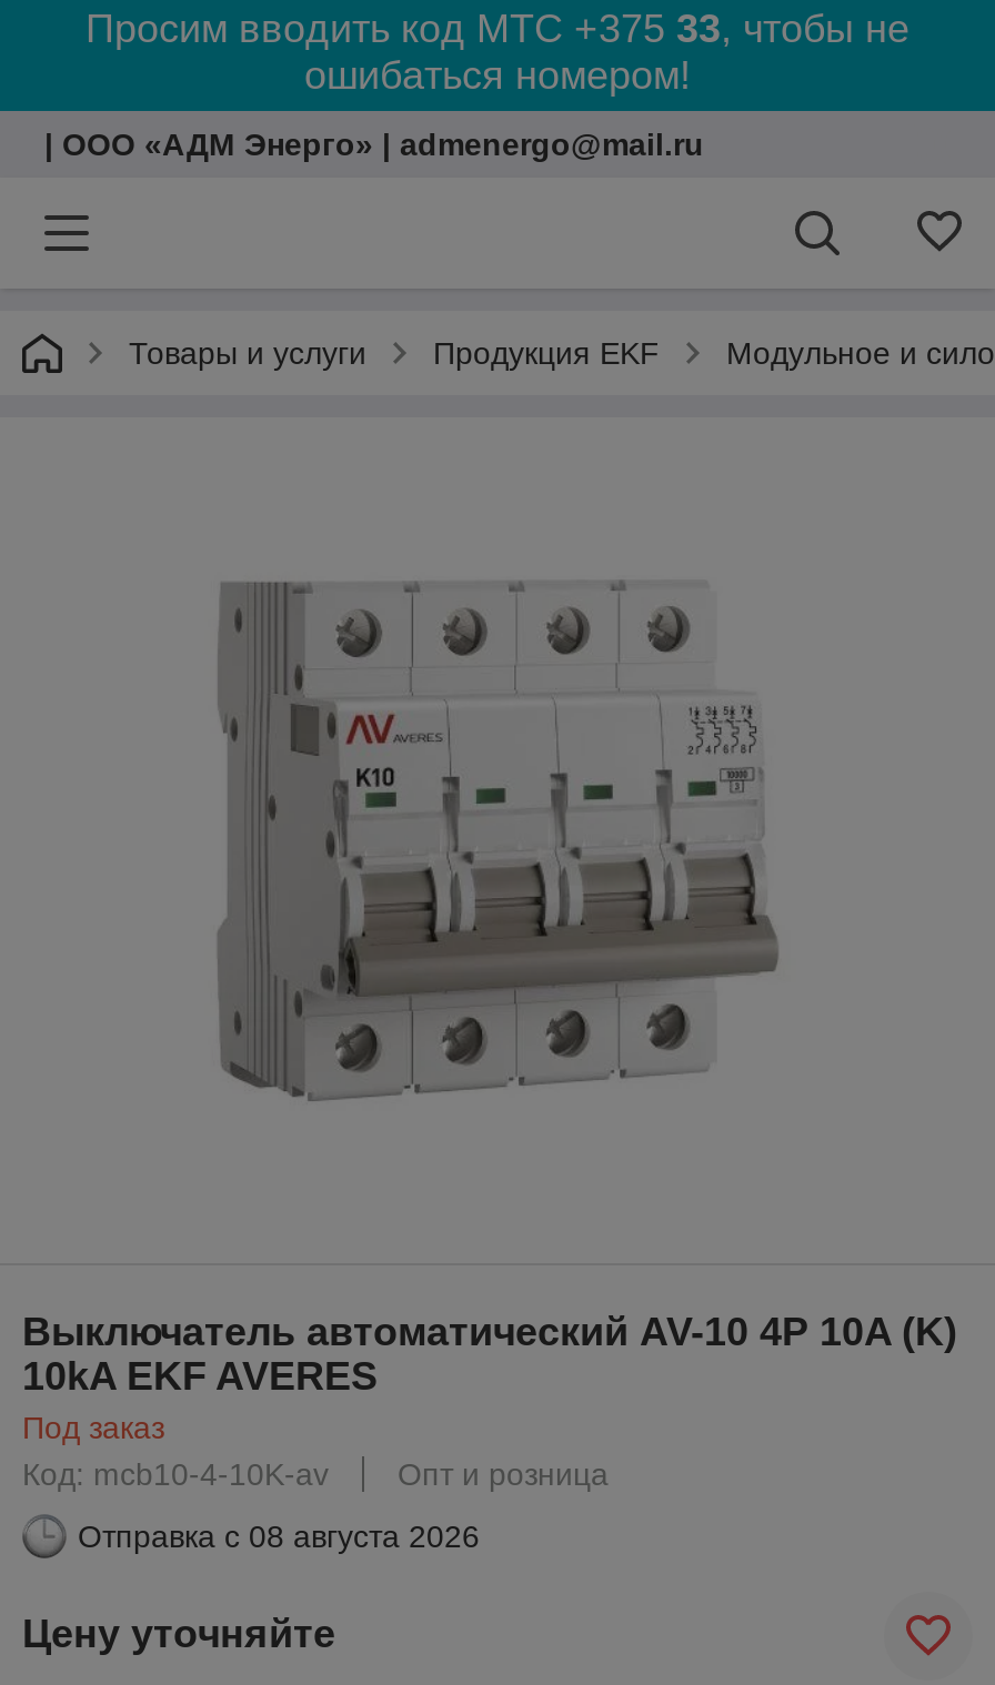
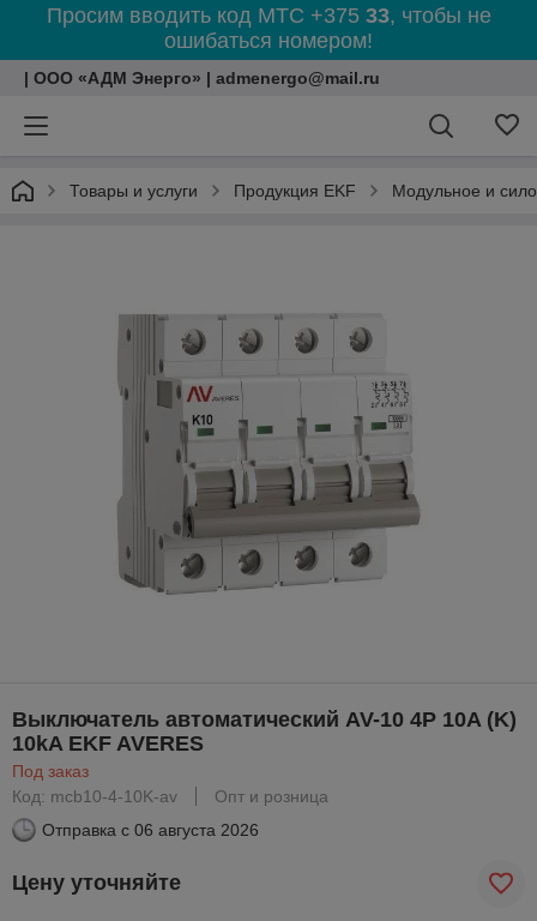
- Отправка с 08 августа 2026
+ Отправка с 06 августа 2026
